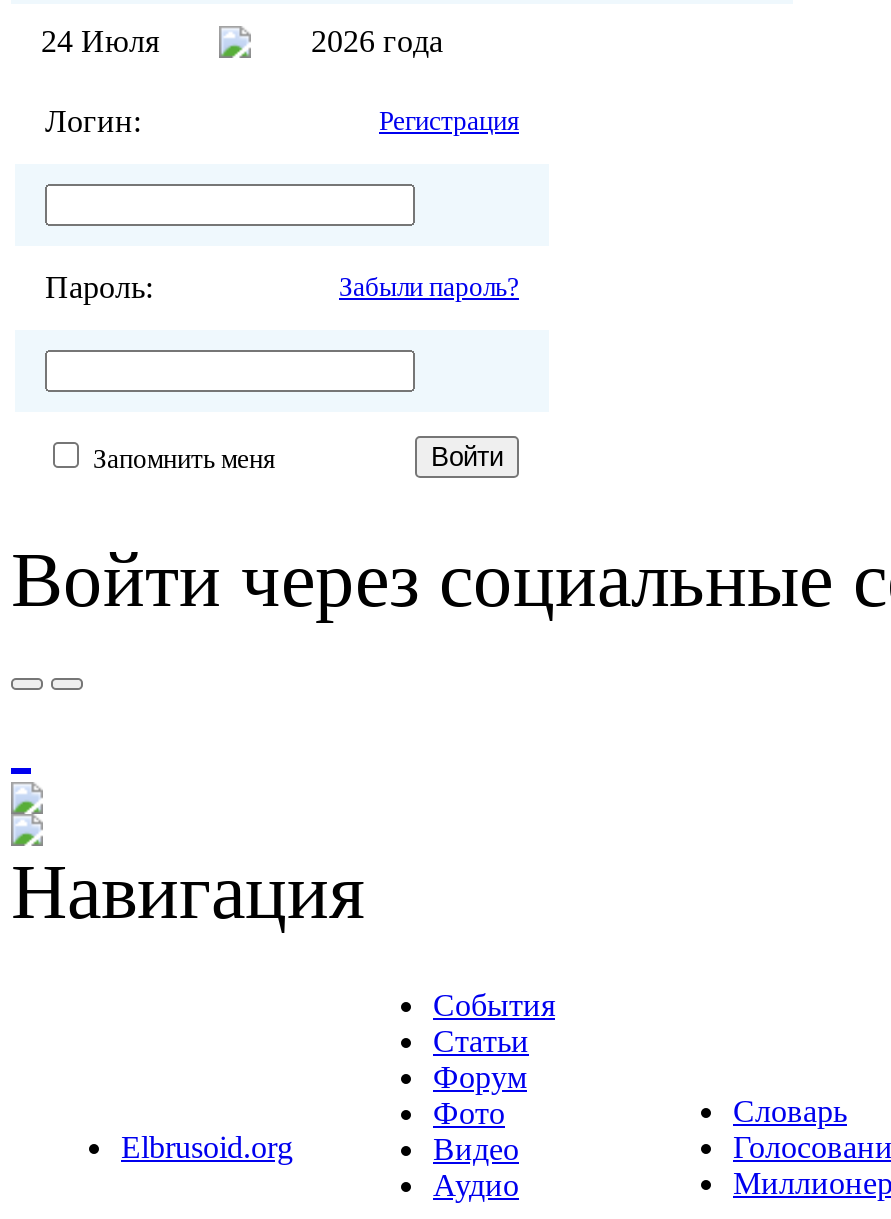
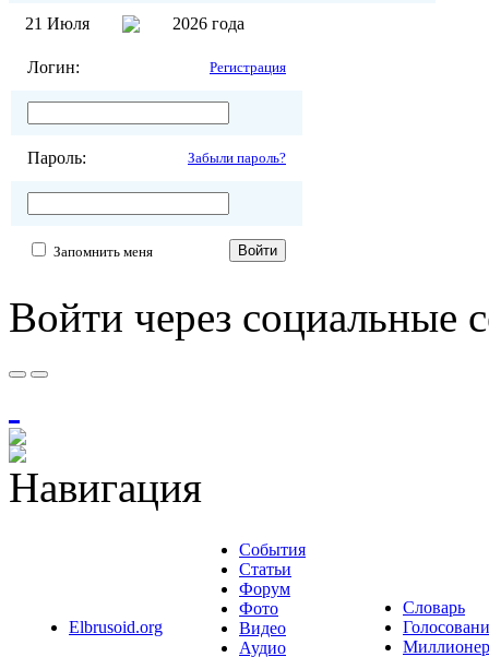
- 24 Июля
+ 21 Июля
